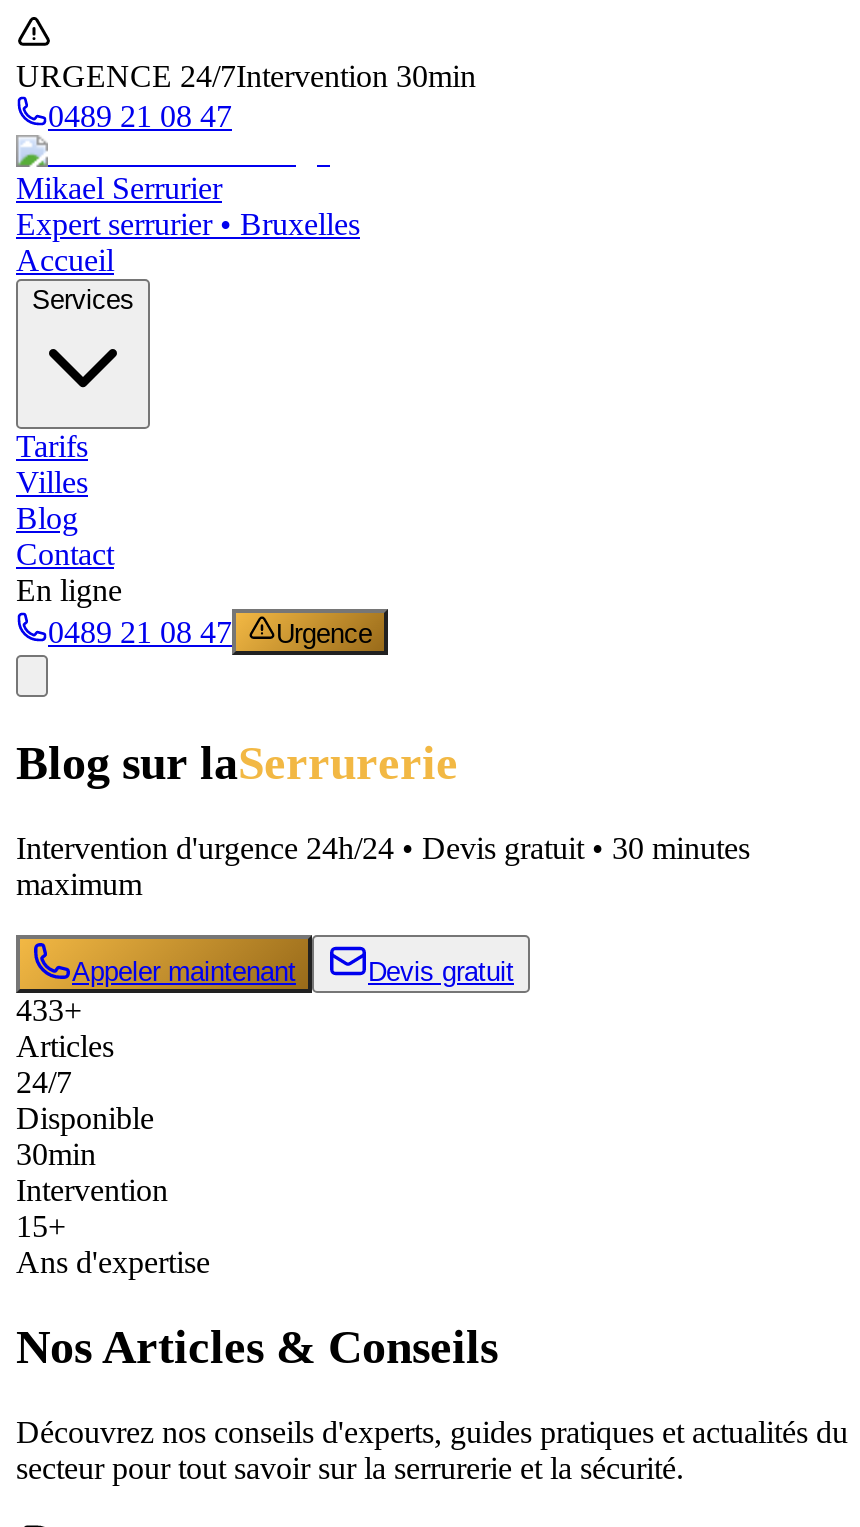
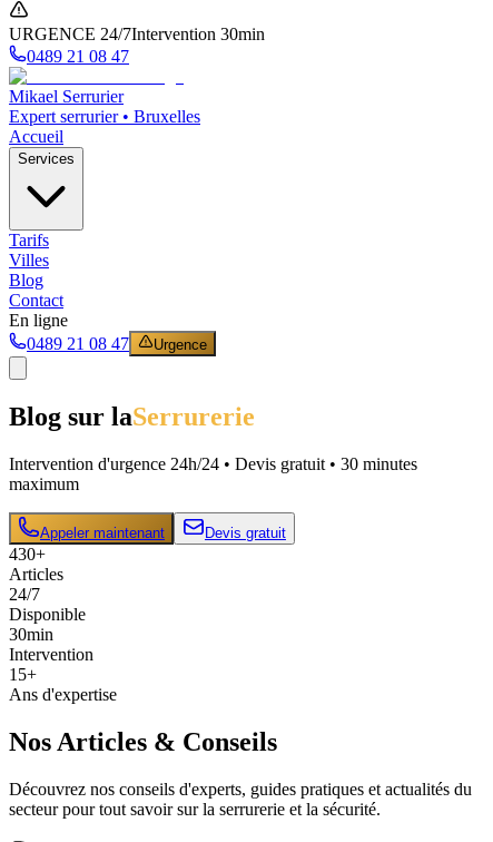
- 433+
+ 430+
